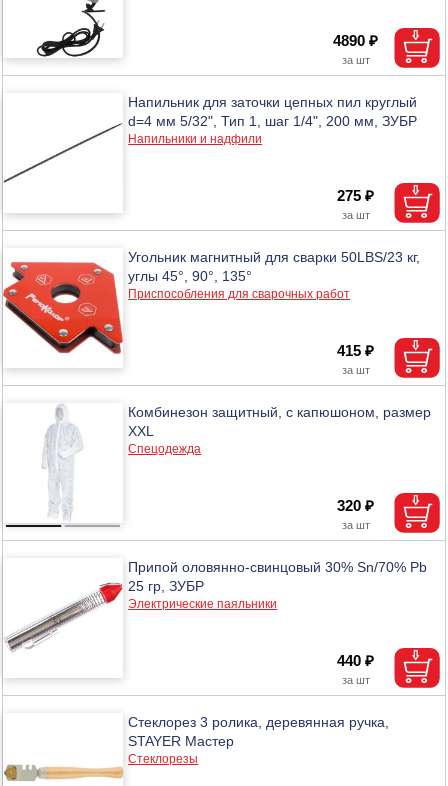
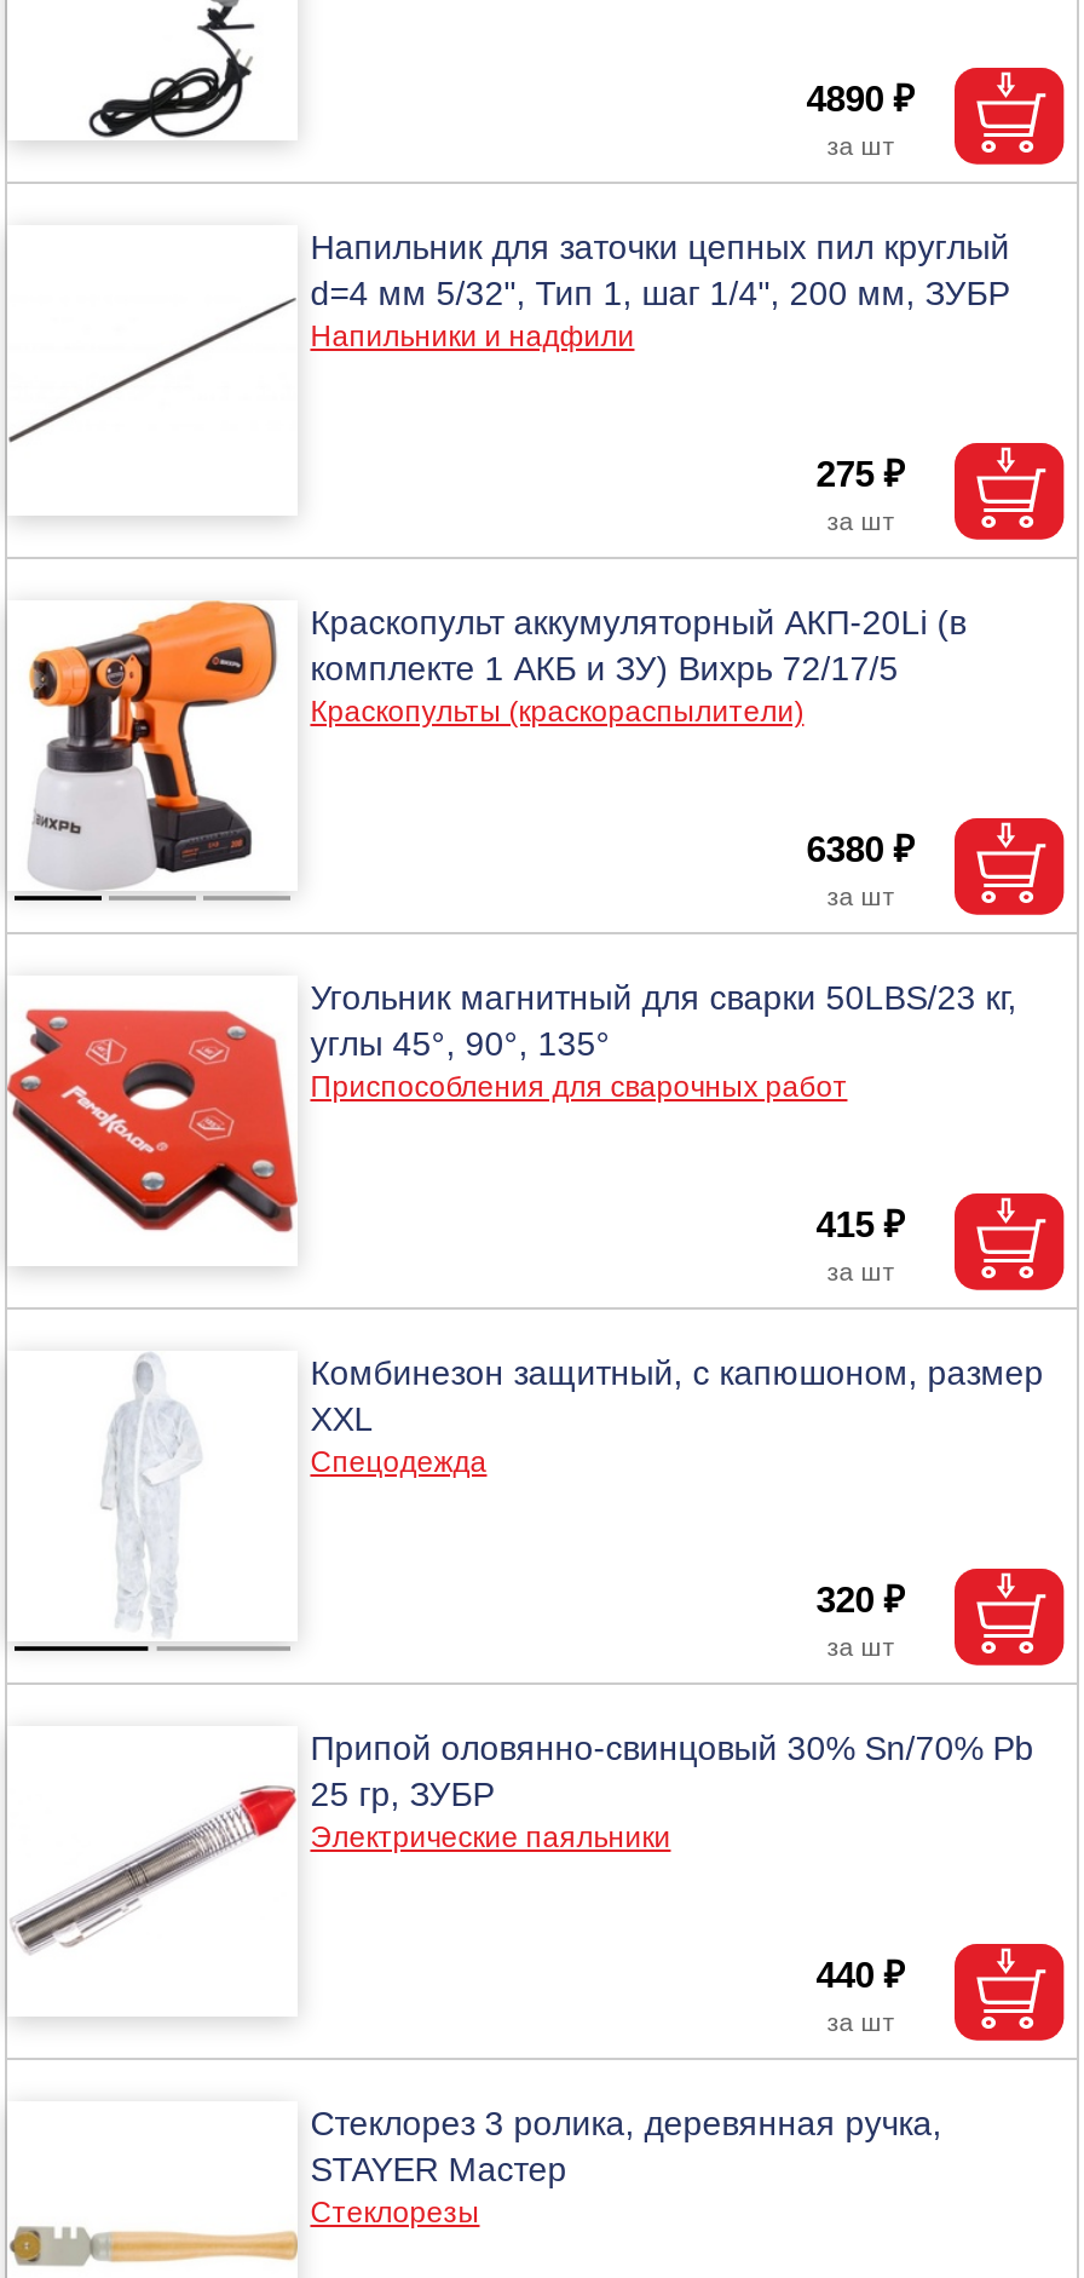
+ [image]
+ Краскопульт аккумуляторный АКП-20Li (в
+ комплекте 1 АКБ и ЗУ) Вихрь 72/17/5
+ Краскопульты (краскораспылители)
+ 6380 ₽
